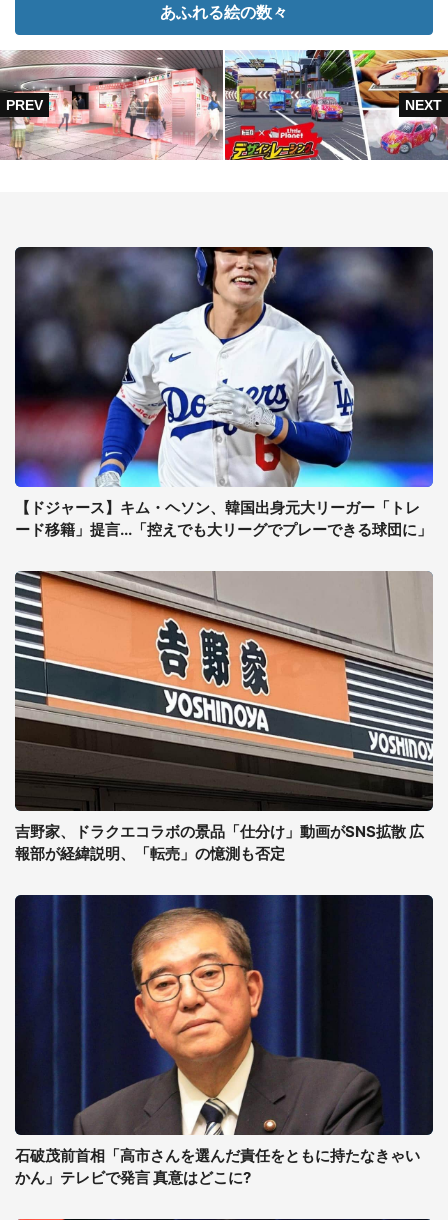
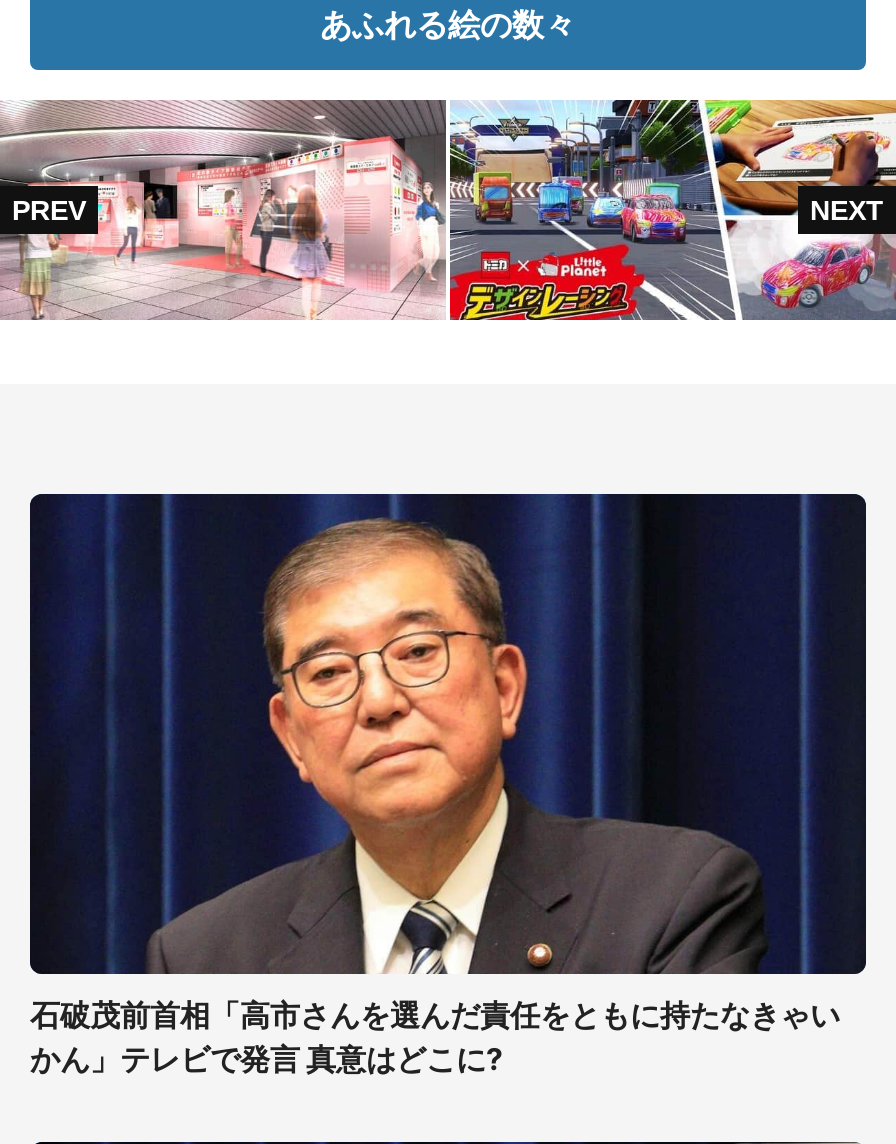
- [image]
- 【ドジャース】キム・ヘソン、韓国出身元大リーガー「トレ
- ード移籍」提言...「控えでも大リーグでプレーできる球団に」

- [image]
- 吉野家、ドラクエコラボの景品「仕分け」動画がSNS拡散 広
- 報部が経緯説明、「転売」の憶測も否定
